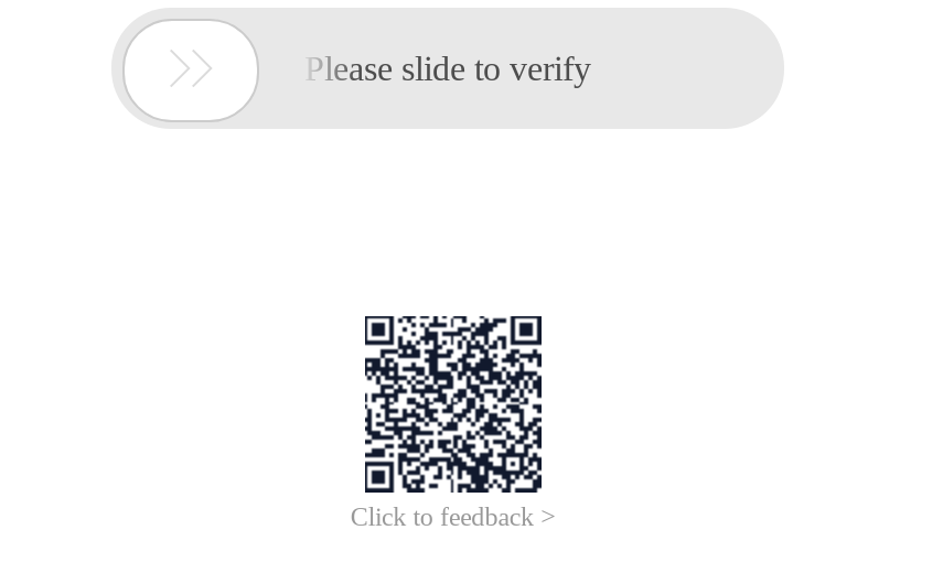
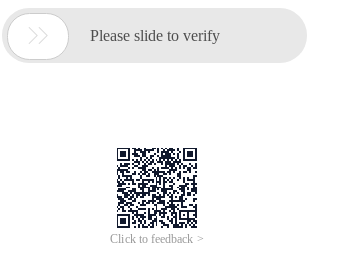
- [image]
+ [image]
